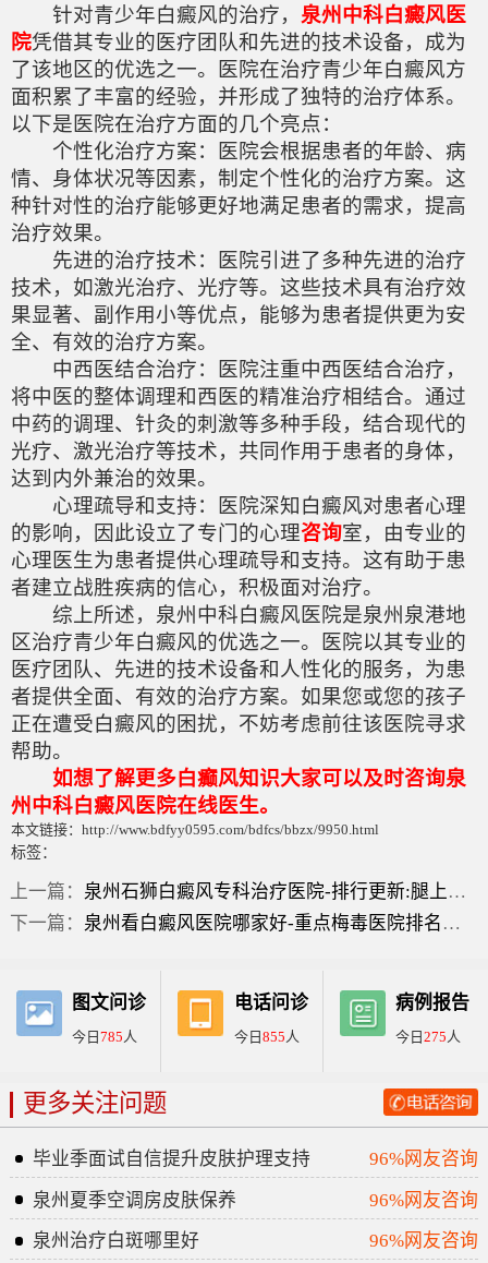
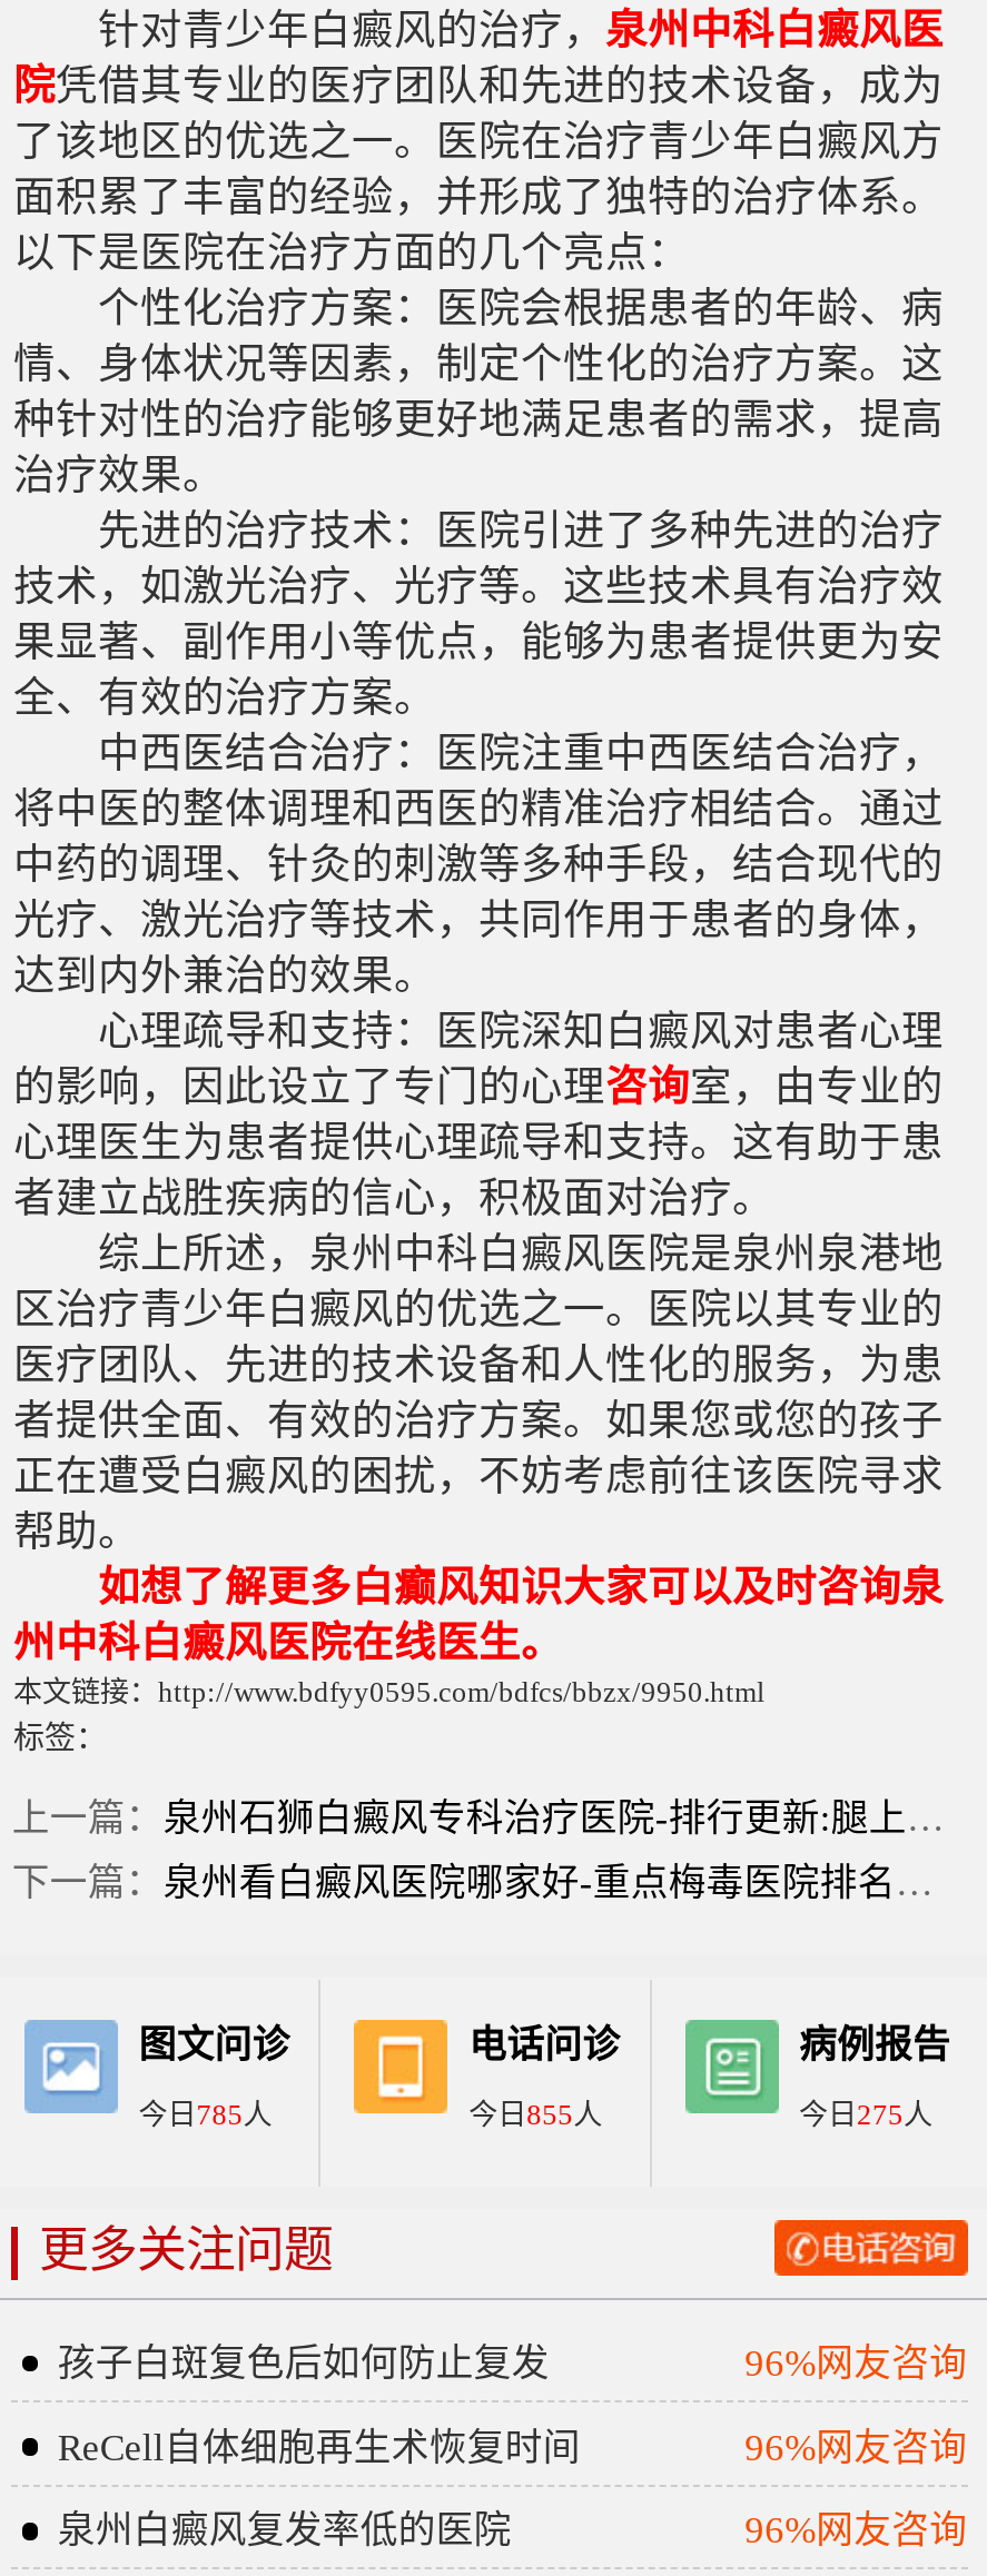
- 毕业季面试自信提升皮肤护理支持
+ 孩子白斑复色后如何防止复发

- 泉州夏季空调房皮肤保养
+ ReCell自体细胞再生术恢复时间

- 泉州治疗白斑哪里好
+ 泉州白癜风复发率低的医院
